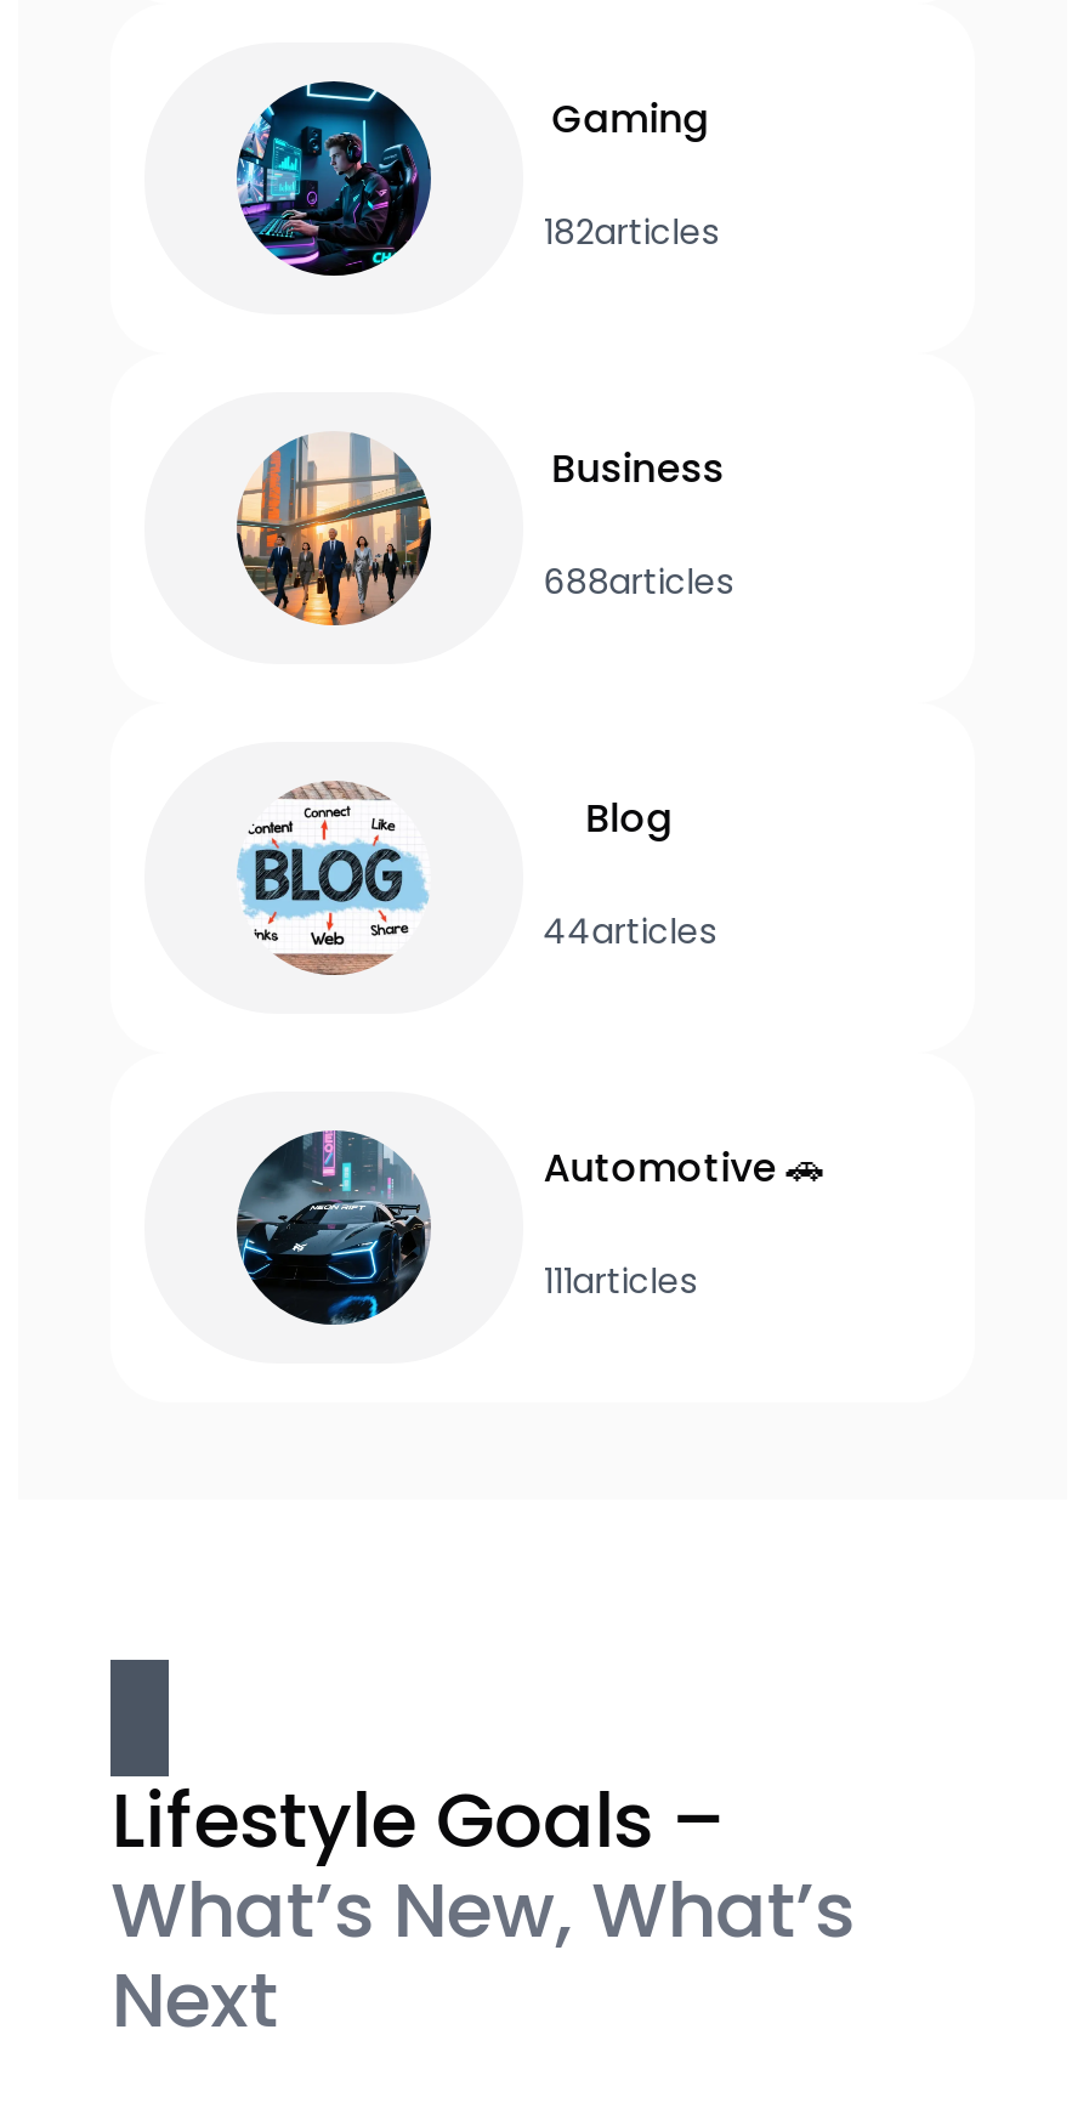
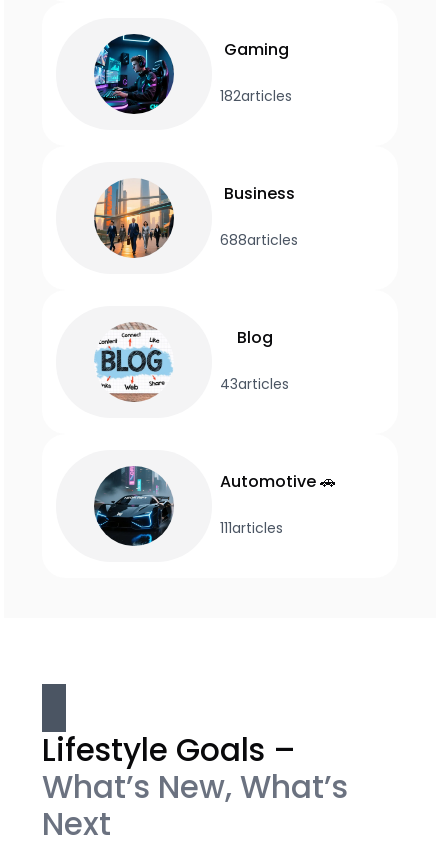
- 44articles
+ 43articles
